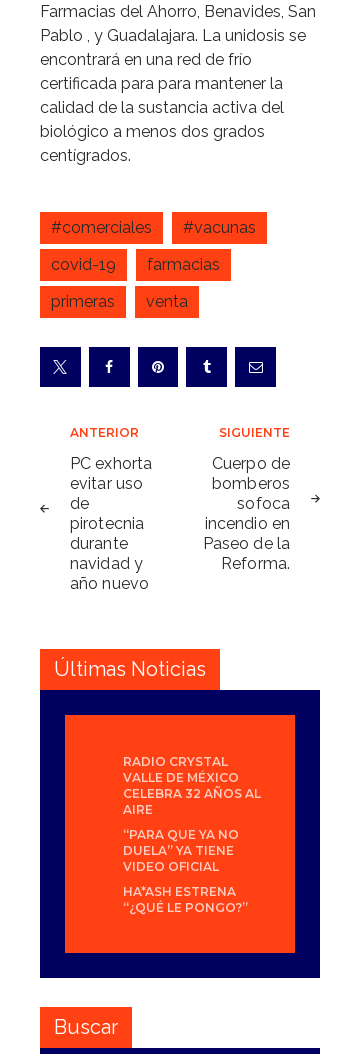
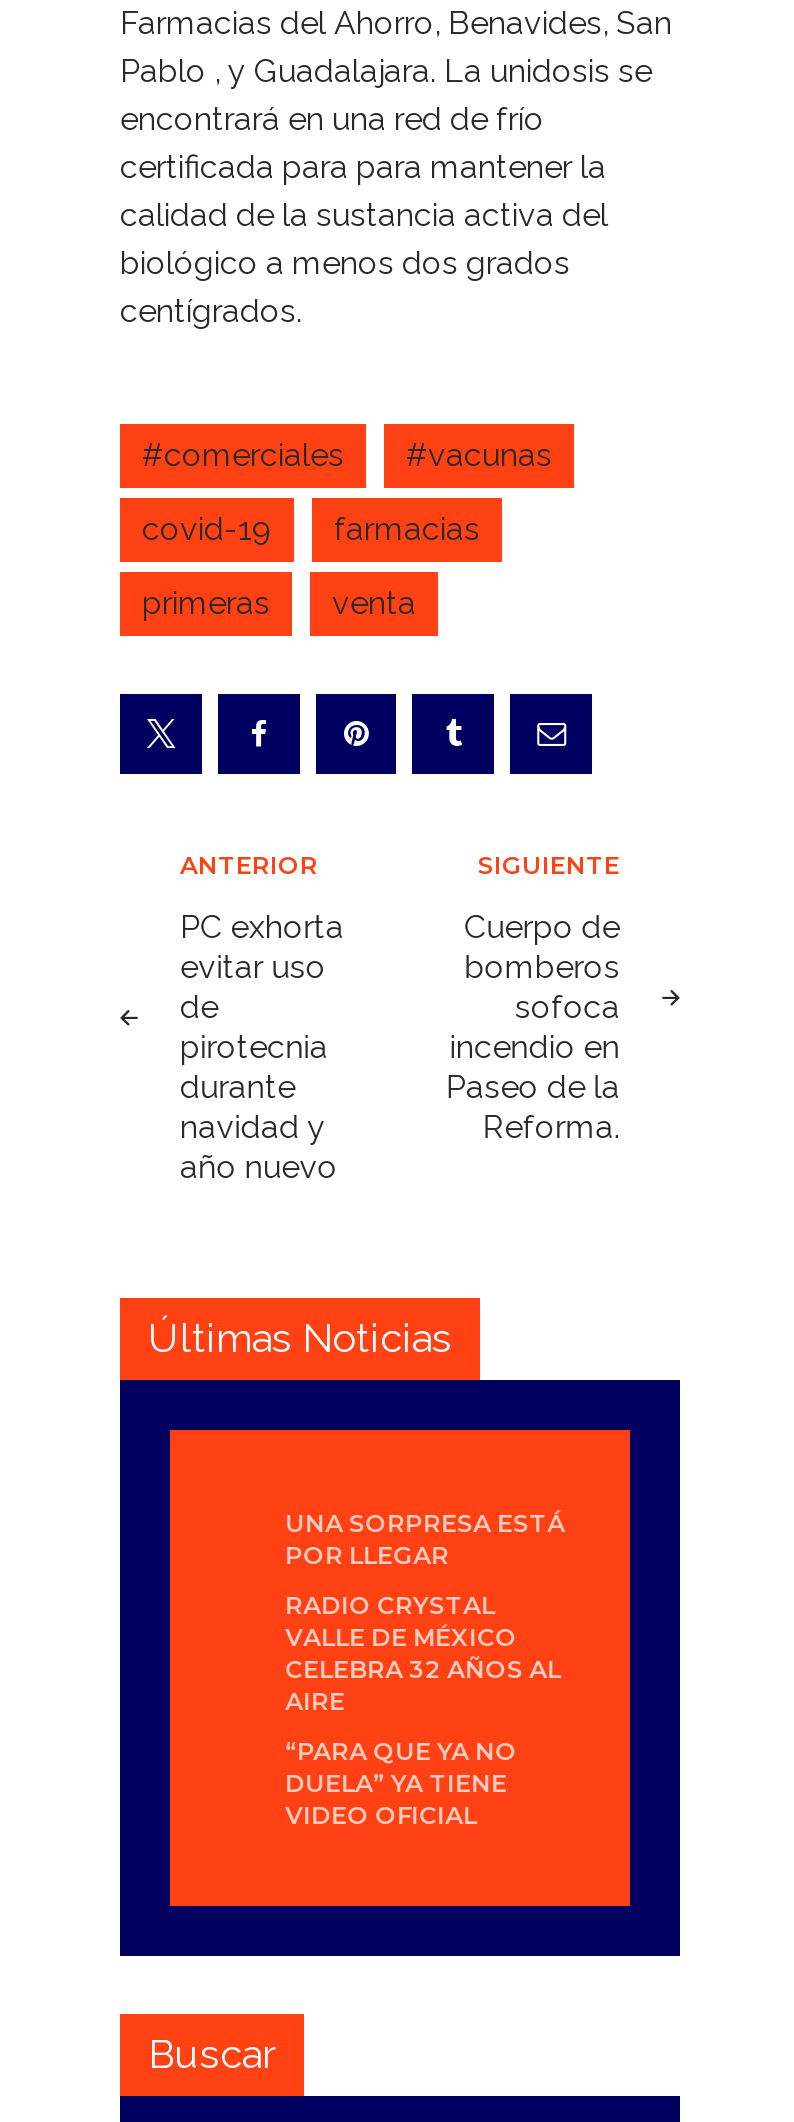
+ UNA SORPRESA ESTÁ
+ POR LLEGAR

moved down: RADIO CRYSTAL | VALLE DE MÉXICO | CELEBRA 32 AÑOS AL | AIRE | “PARA QUE YA NO | DUELA” YA TIENE | VIDEO OFICIAL

- HA*ASH ESTRENA
- “¿QUÉ LE PONGO?”
